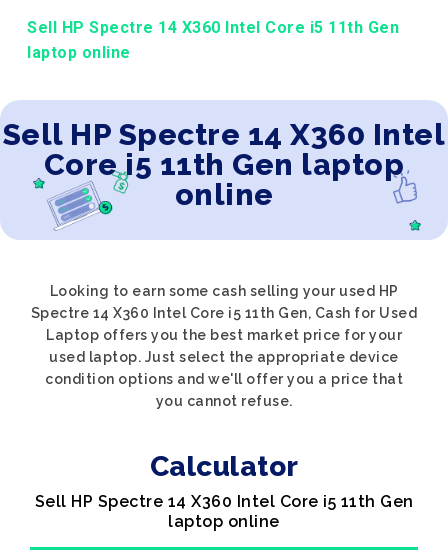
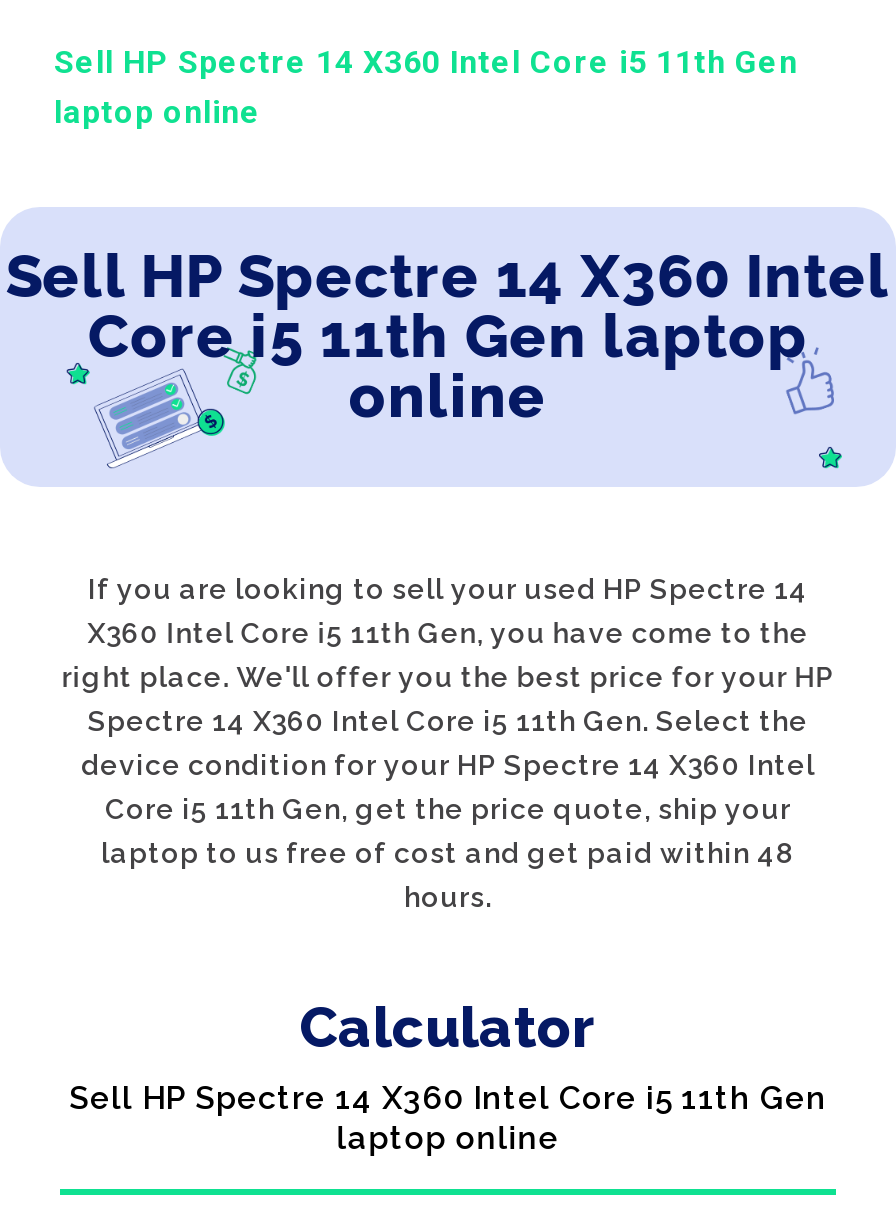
- Looking to earn some cash selling your used HP
- Spectre 14 X360 Intel Core i5 11th Gen, Cash for Used
- Laptop offers you the best market price for your
- used laptop. Just select the appropriate device
- condition options and we'll offer you a price that
- you cannot refuse.
+ If you are looking to sell your used HP Spectre 14
+ X360 Intel Core i5 11th Gen, you have come to the
+ right place. We'll offer you the best price for your HP
+ Spectre 14 X360 Intel Core i5 11th Gen. Select the
+ device condition for your HP Spectre 14 X360 Intel
+ Core i5 11th Gen, get the price quote, ship your
+ laptop to us free of cost and get paid within 48
+ hours.
